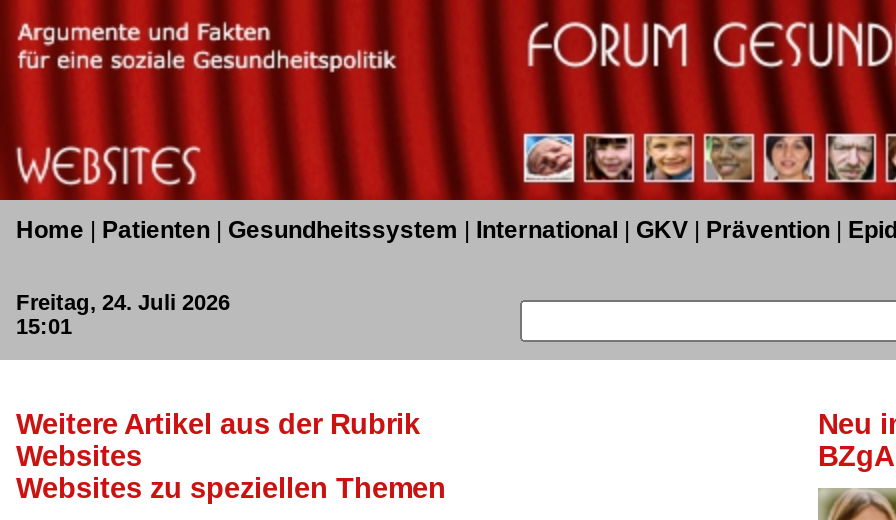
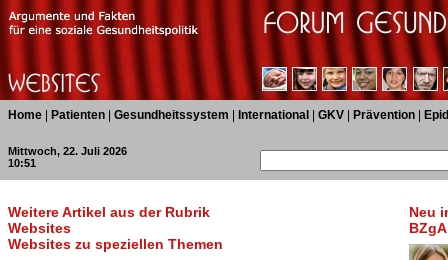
- Freitag, 24. Juli 2026
+ Mittwoch, 22. Juli 2026

- 15:01
+ 10:51
